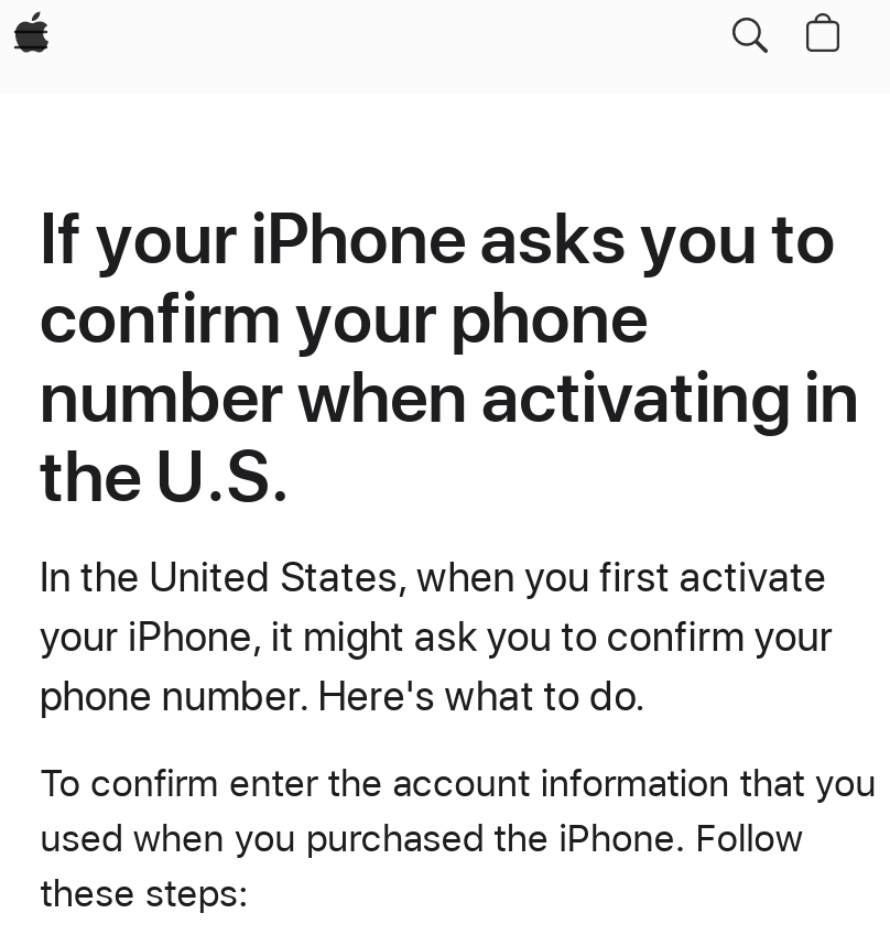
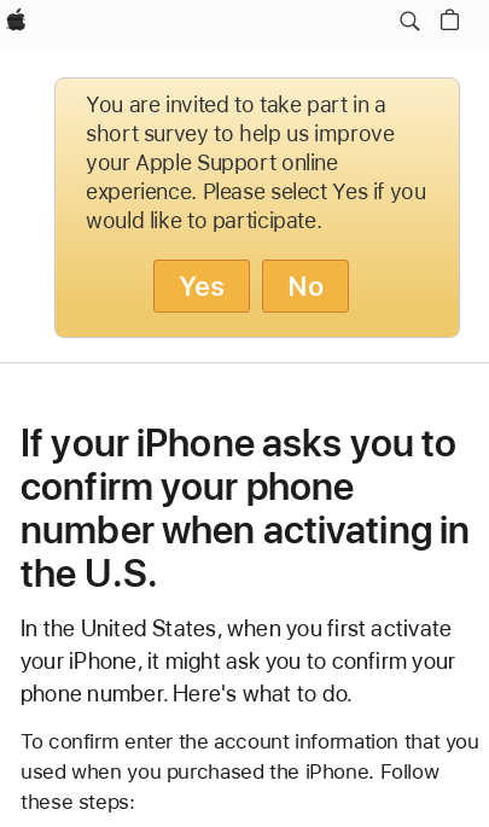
+ [image]
+ You are invited to take part in a
+ short survey to help us improve
+ your Apple Support online
+ experience. Please select Yes if you
+ would like to participate.
+ Yes
+ No
